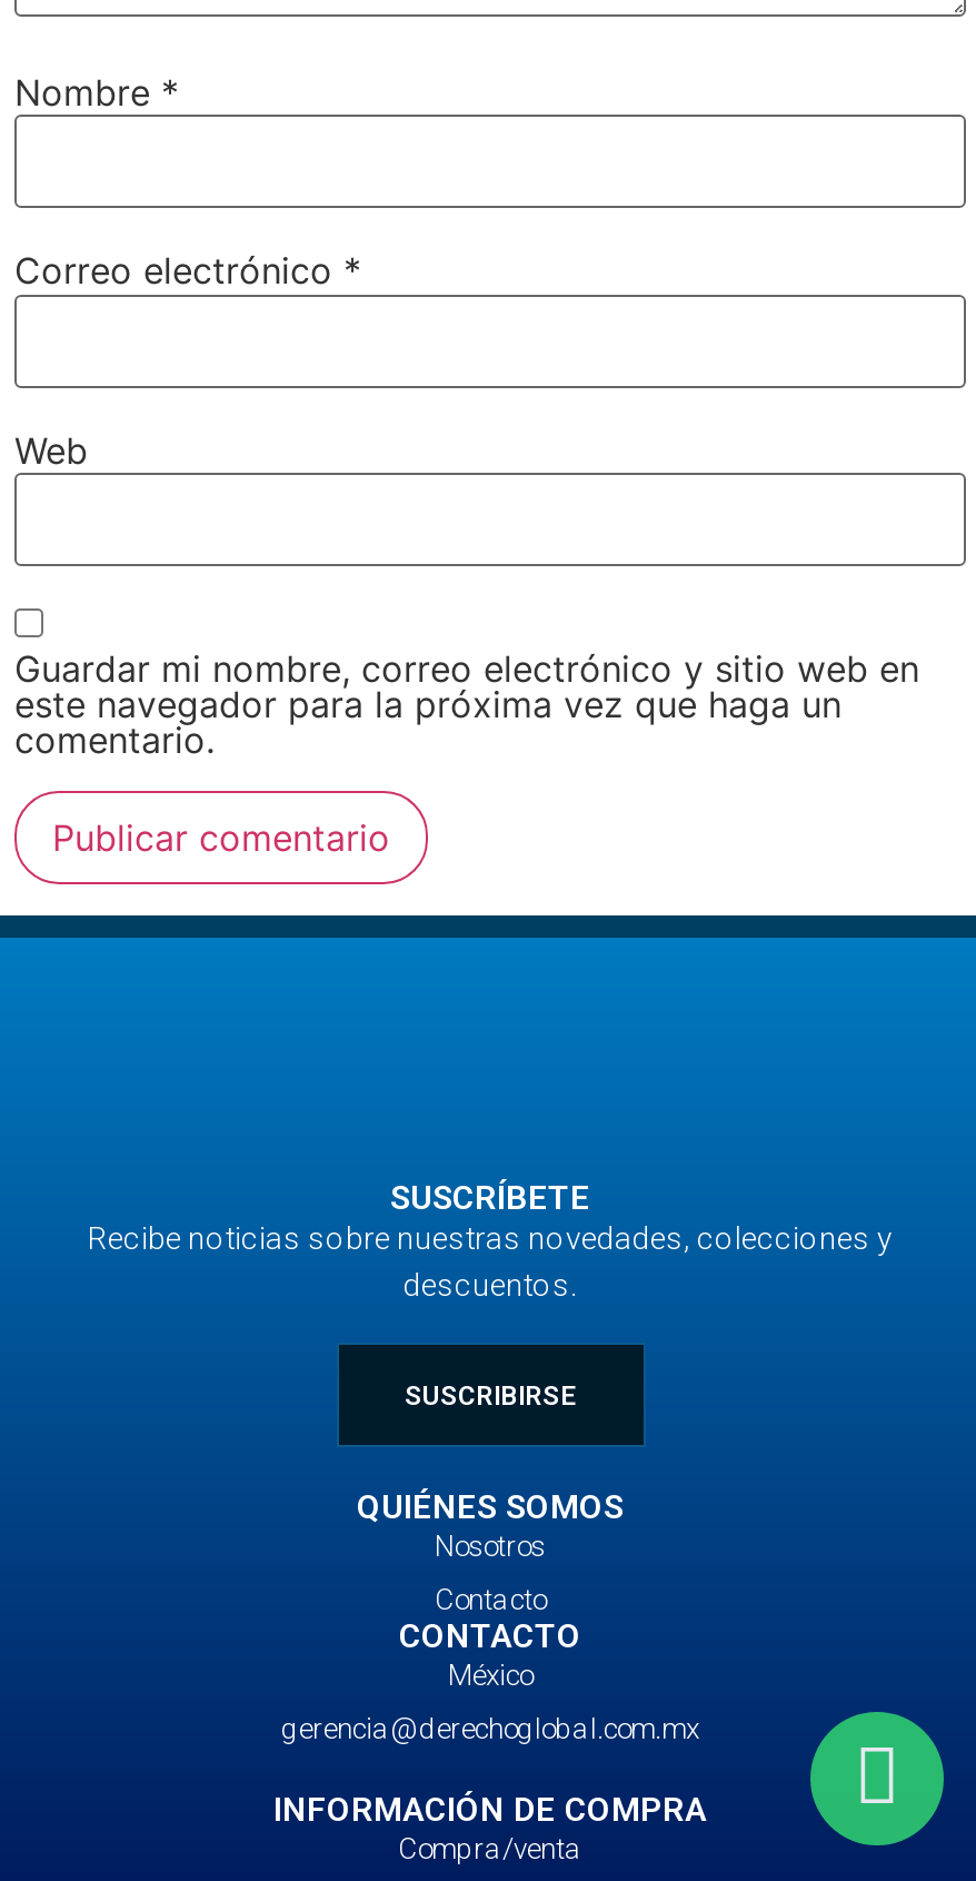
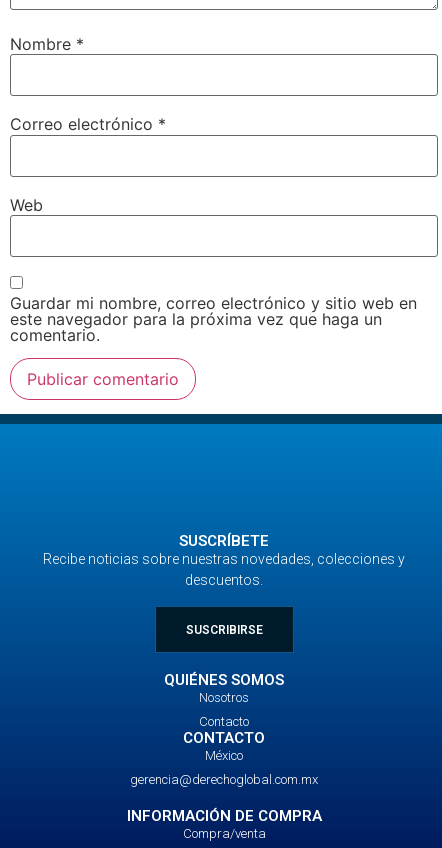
- [image]
